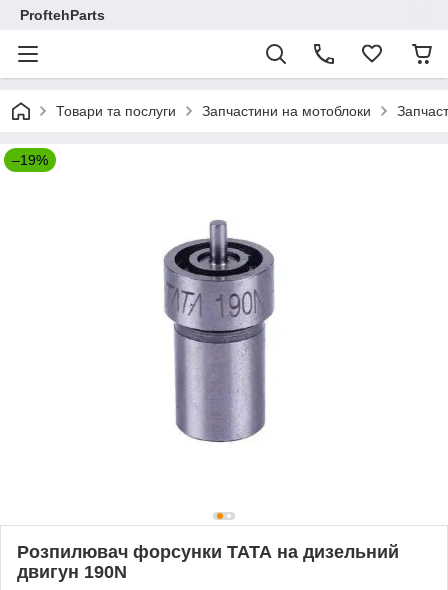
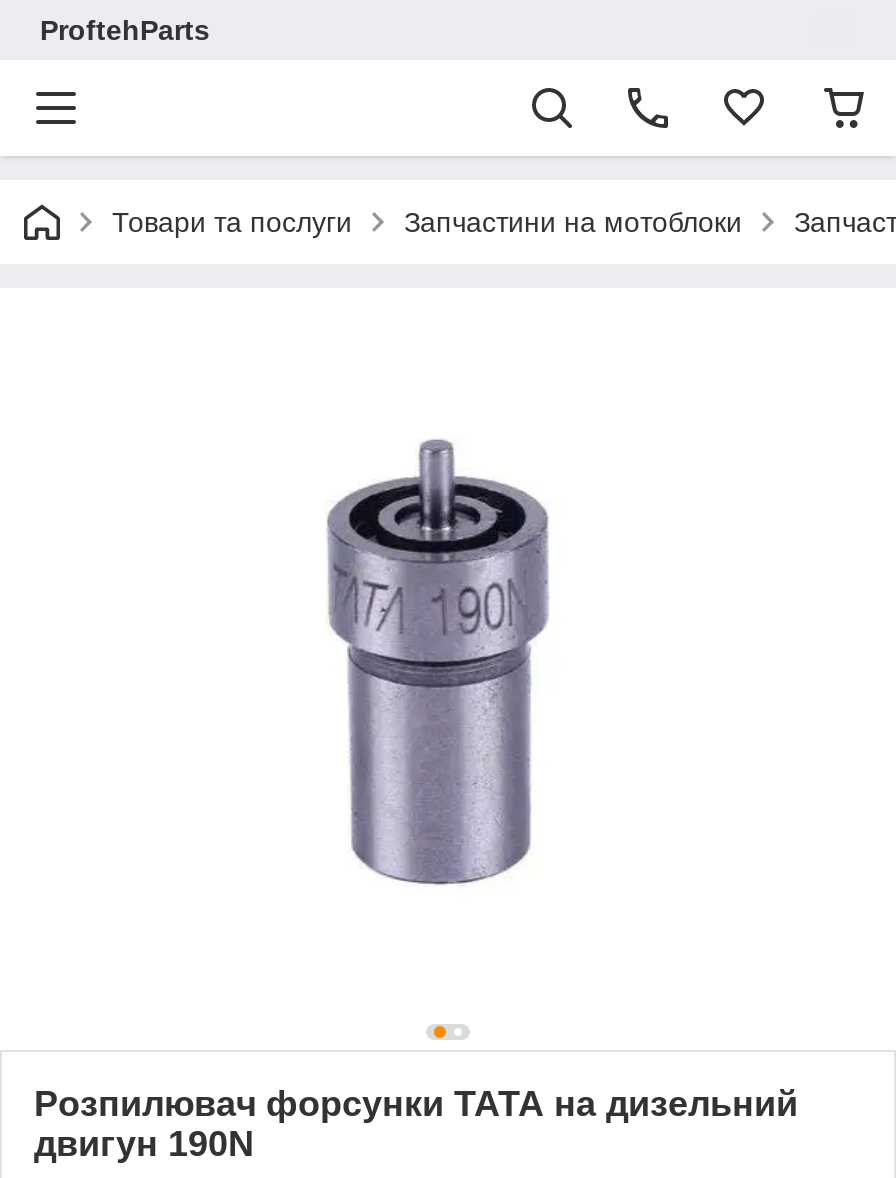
- –19%
